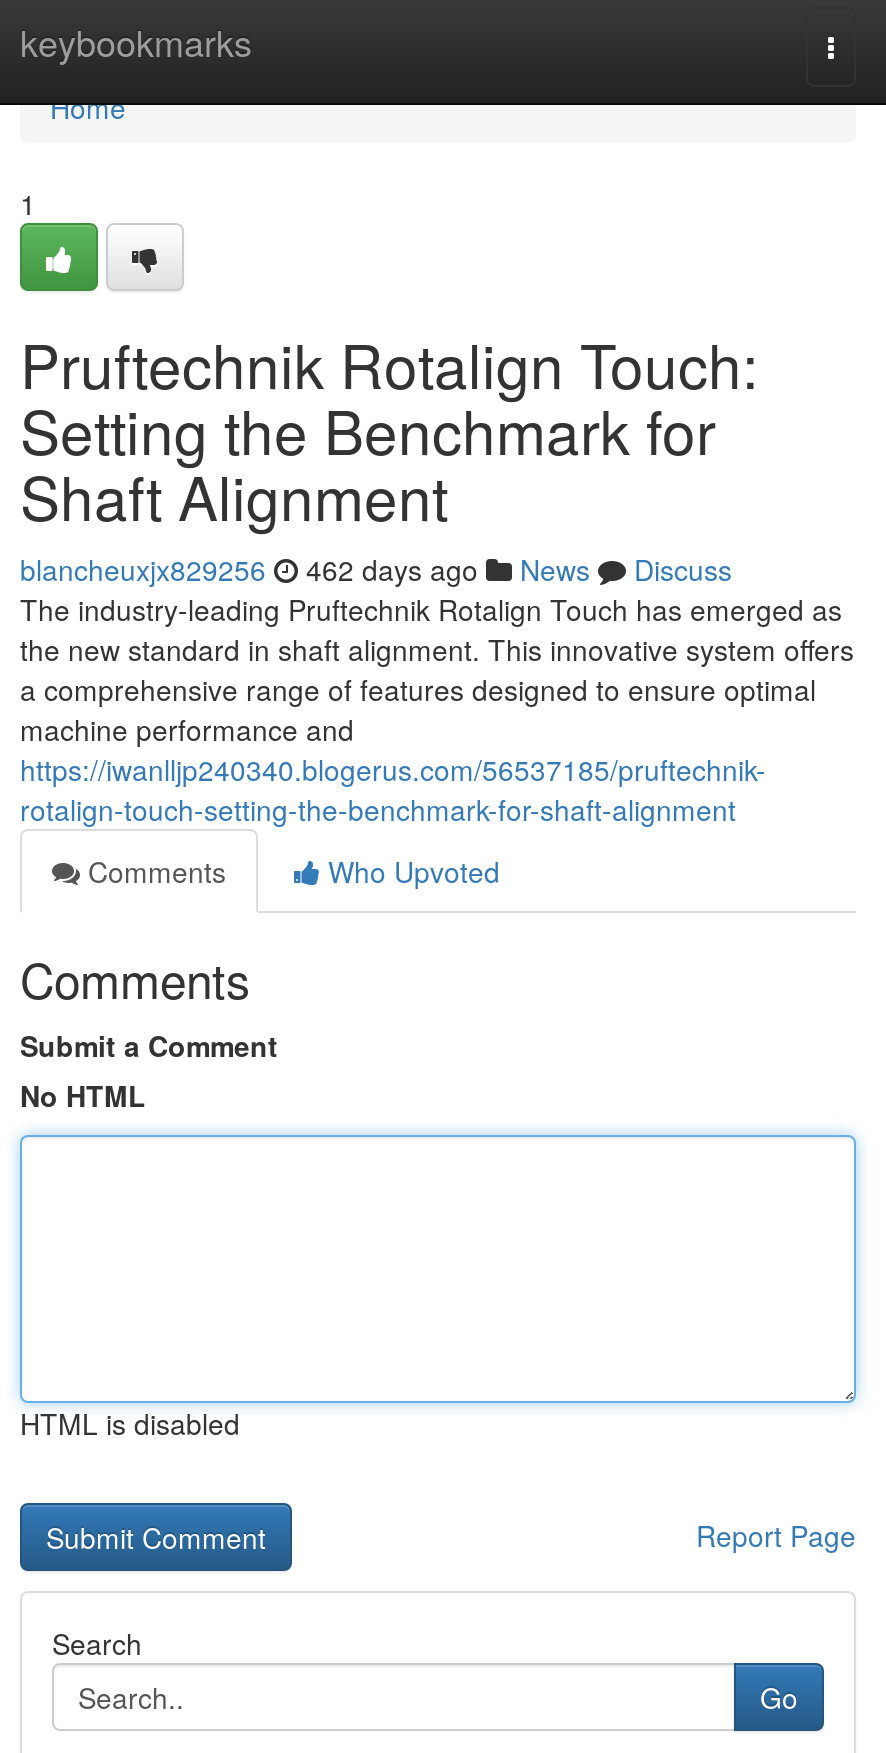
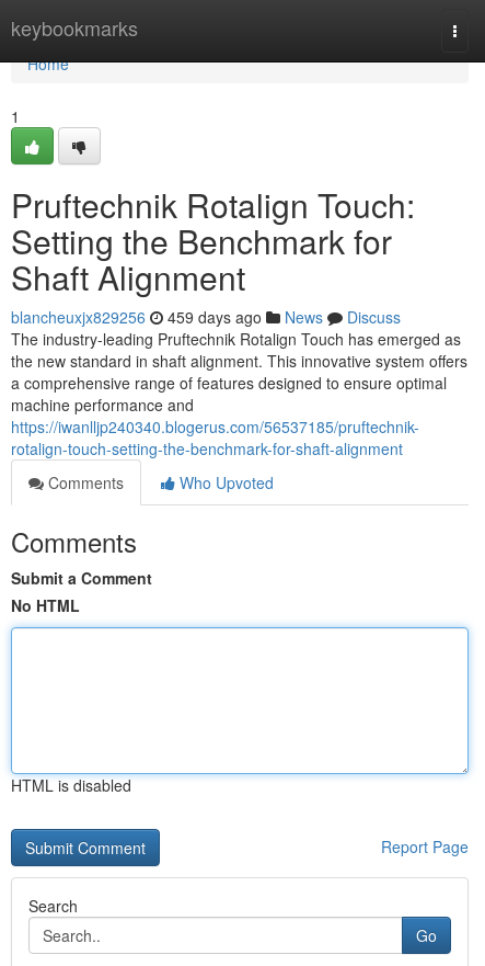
- blancheuxjx829256 462 days ago News Discuss
+ blancheuxjx829256 459 days ago News Discuss
